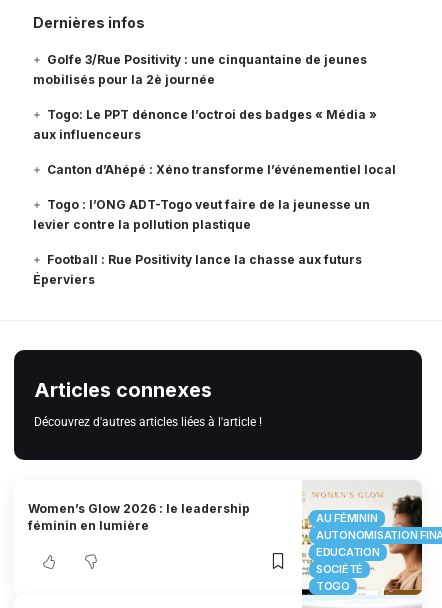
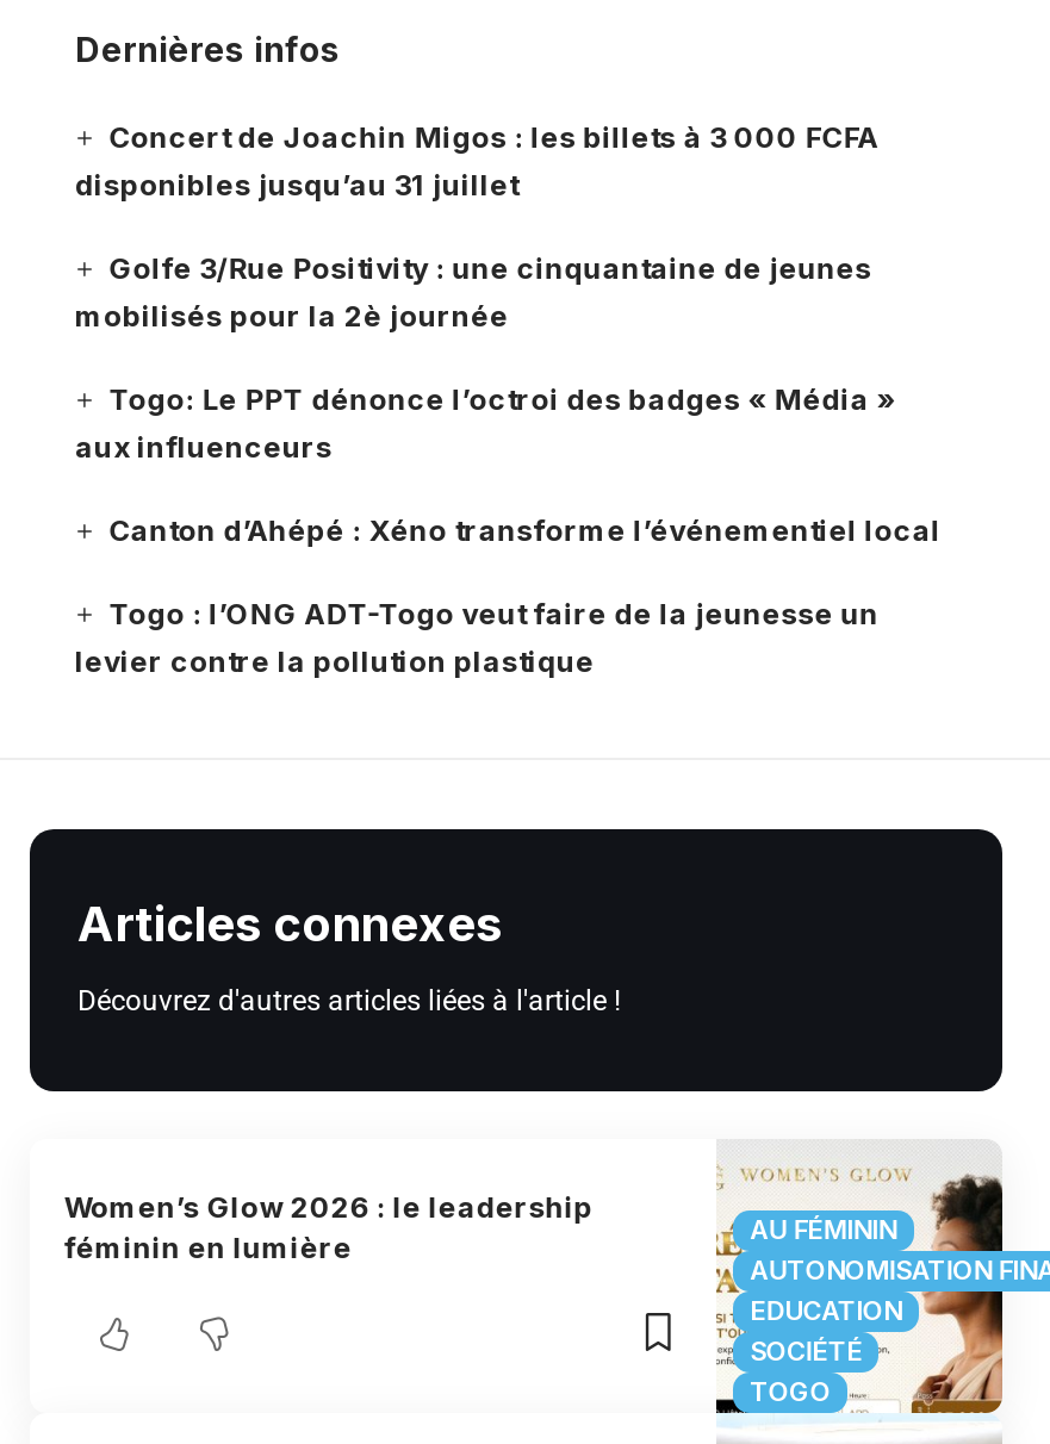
+ Concert de Joachin Migos : les billets à 3 000 FCFA
+ disponibles jusqu’au 31 juillet

moved down: Golfe 3/Rue Positivity : une cinquantaine de jeunes | mobilisés pour la 2è journée | Togo: Le PPT dénonce l’octroi des badges « Média » | aux influenceurs | Canton d’Ahépé : Xéno transforme l’événementiel local | Togo : l’ONG ADT-Togo veut faire de la jeunesse un | levier contre la pollution plastique

- Football : Rue Positivity lance la chasse aux futurs
- Éperviers
